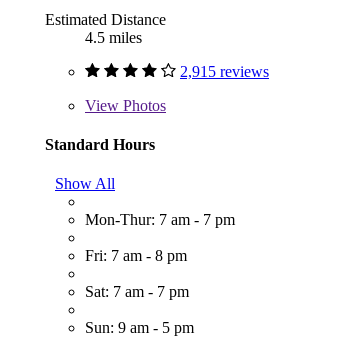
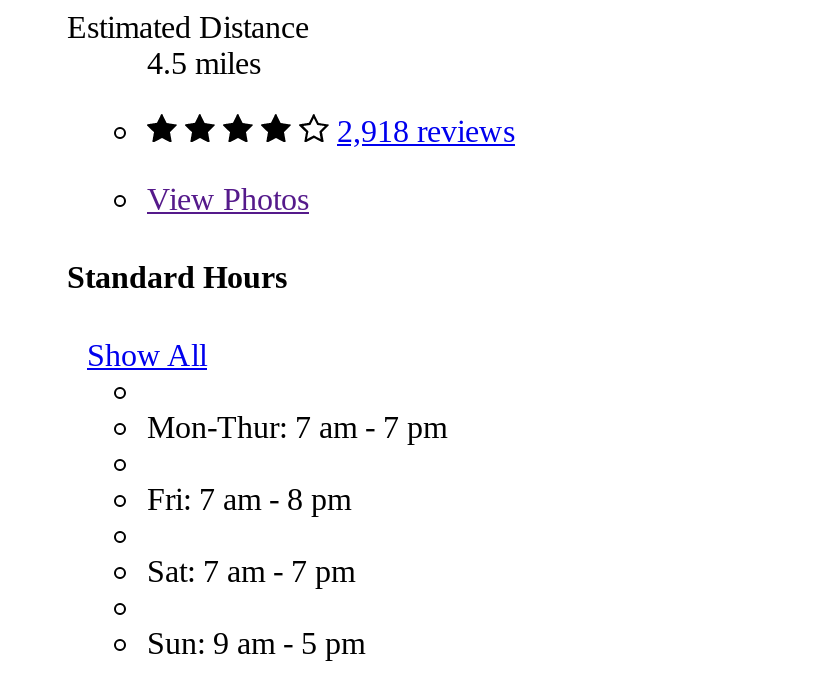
- 2,915 reviews
+ 2,918 reviews
